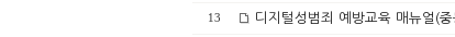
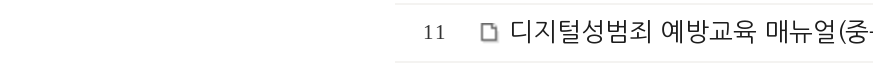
- 13
+ 11
